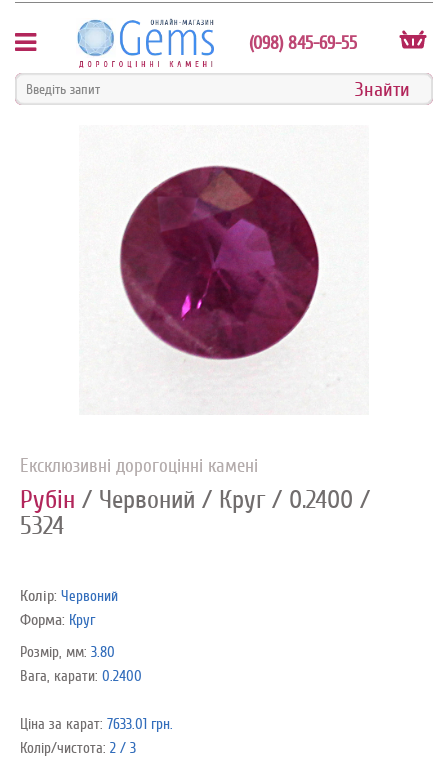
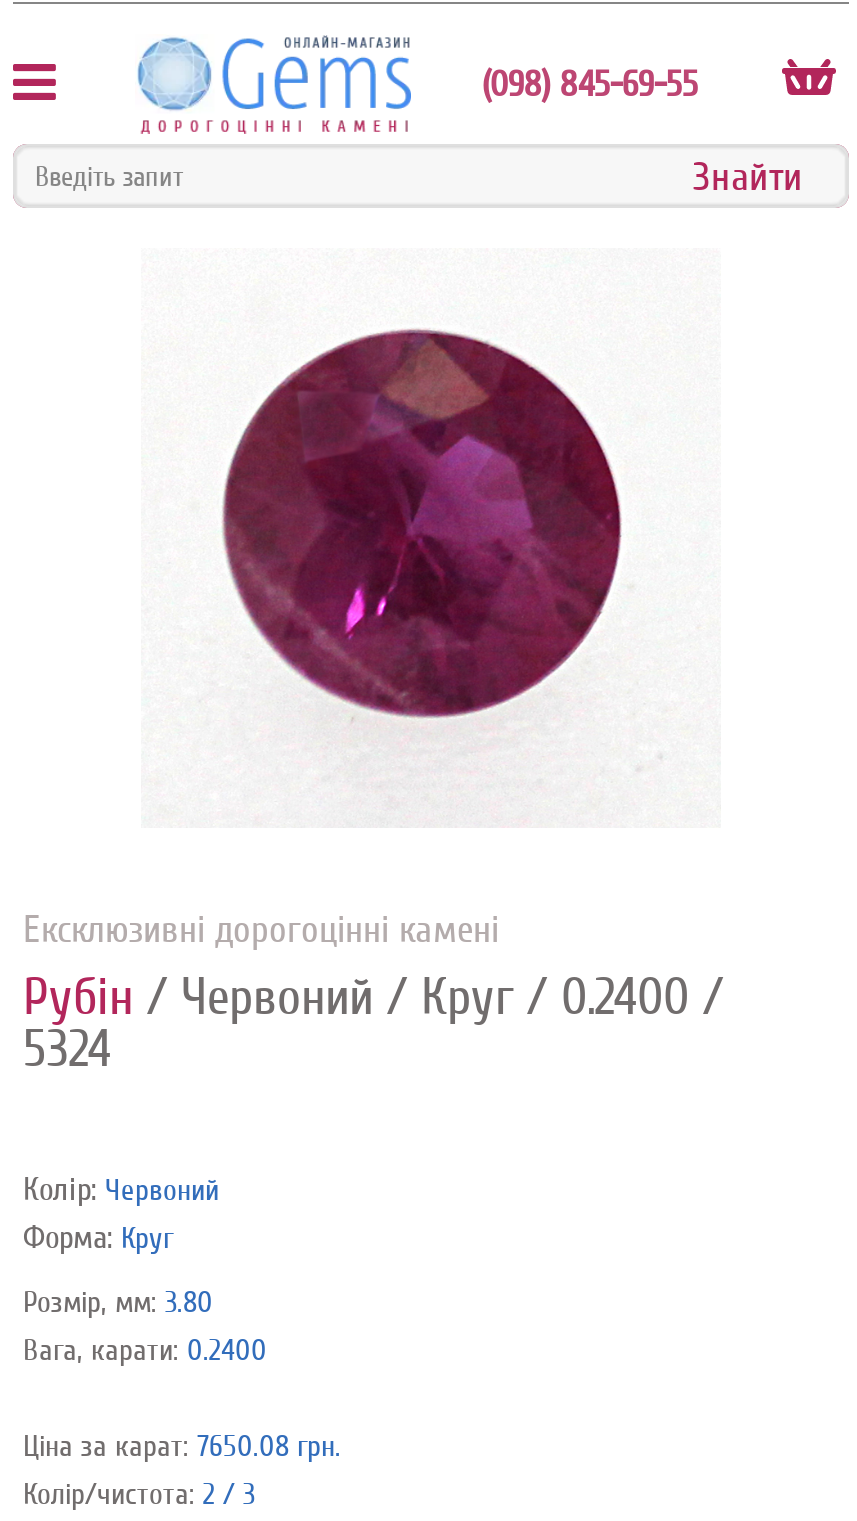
- Ціна за карат: 7633.01 грн.
+ Ціна за карат: 7650.08 грн.
